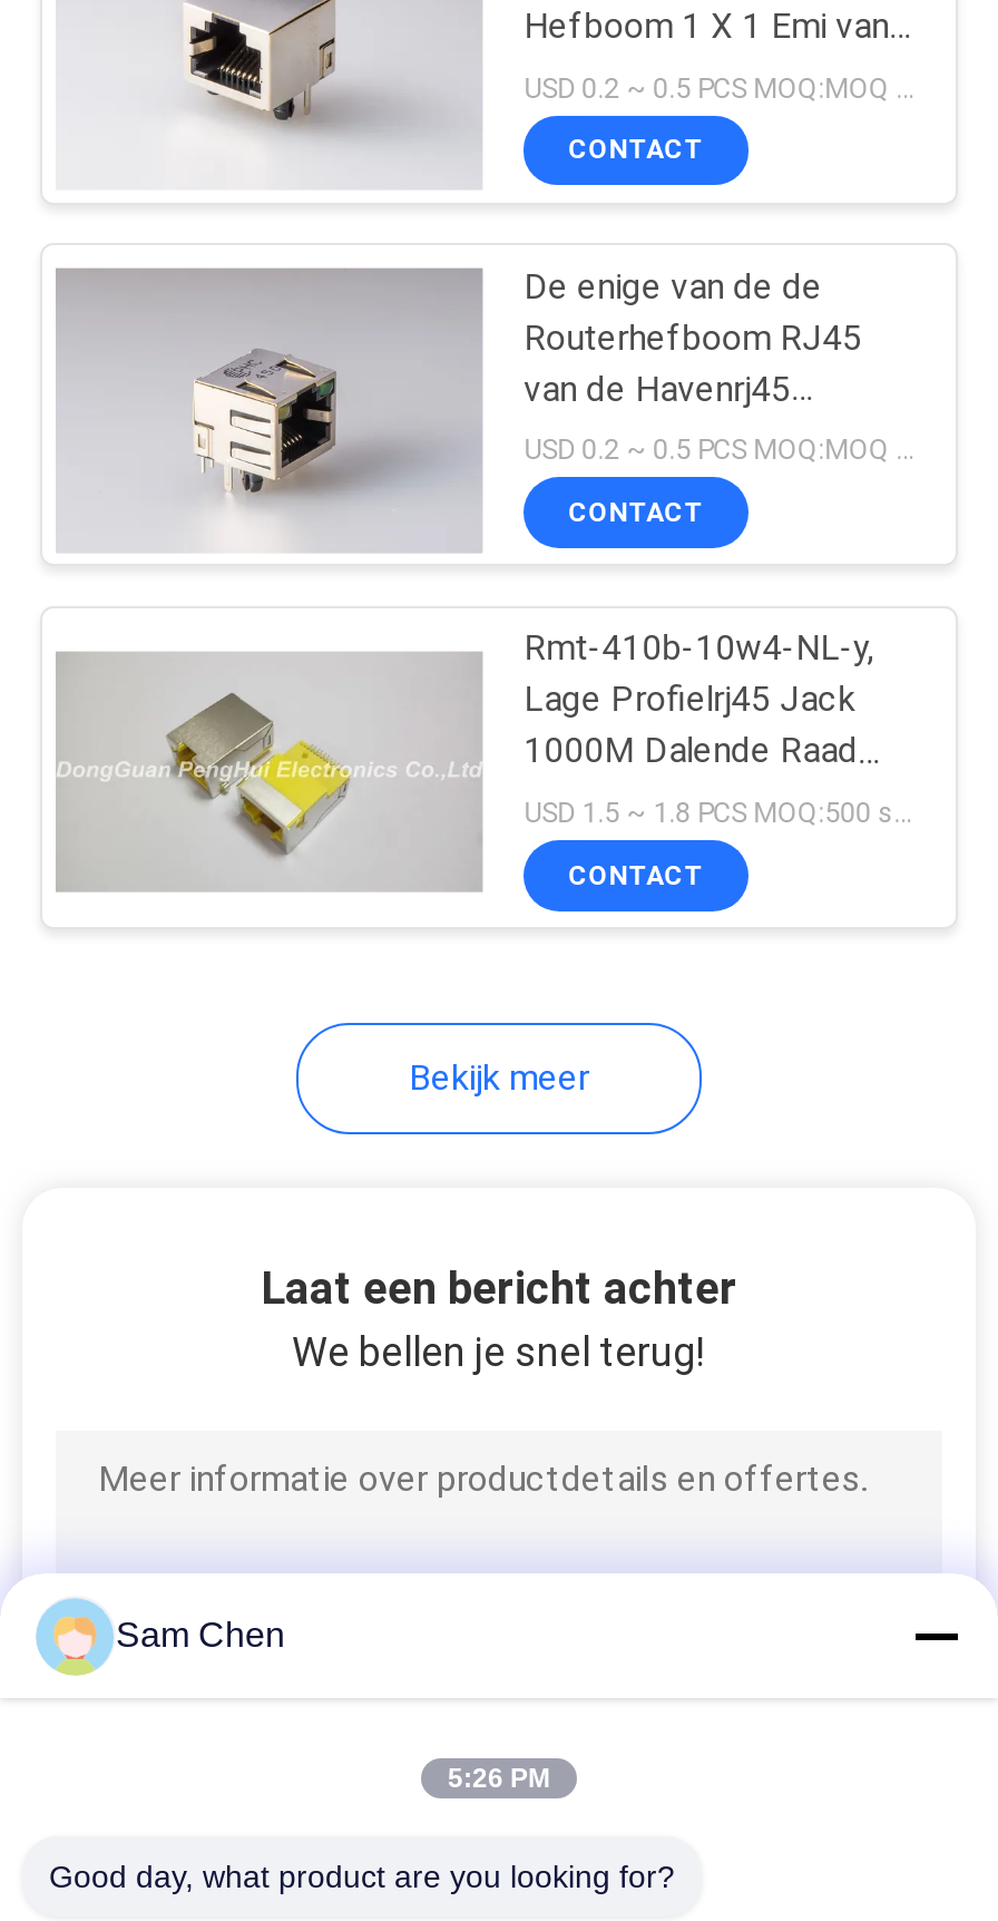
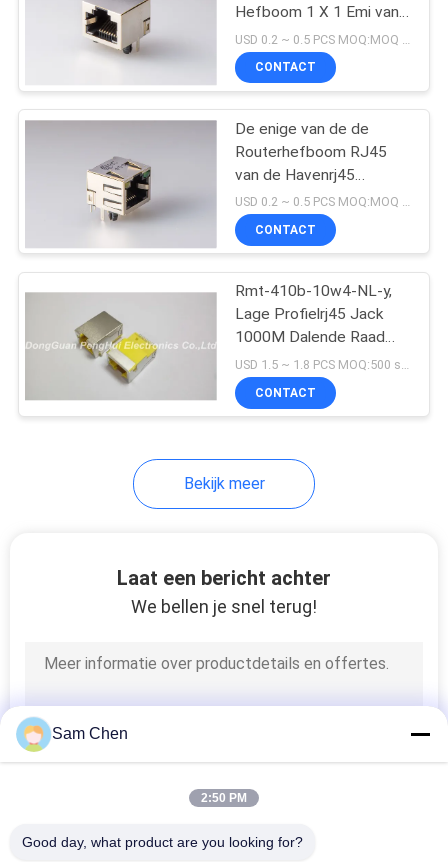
- 5:26 PM
+ 2:50 PM
